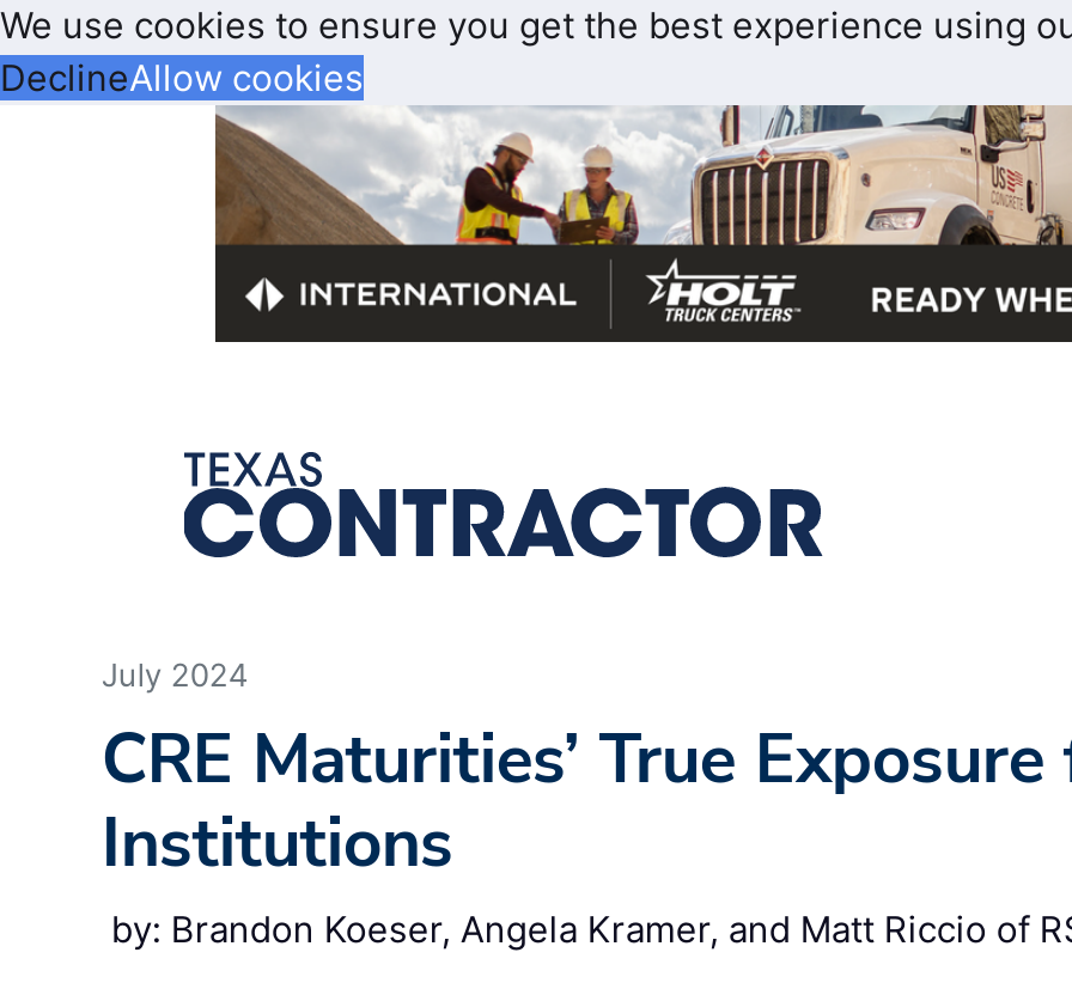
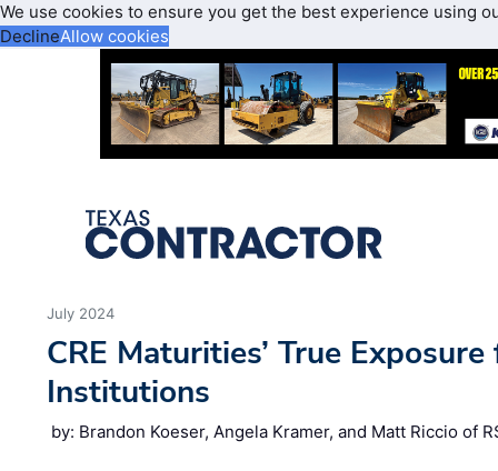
- [image]
+ [image]
